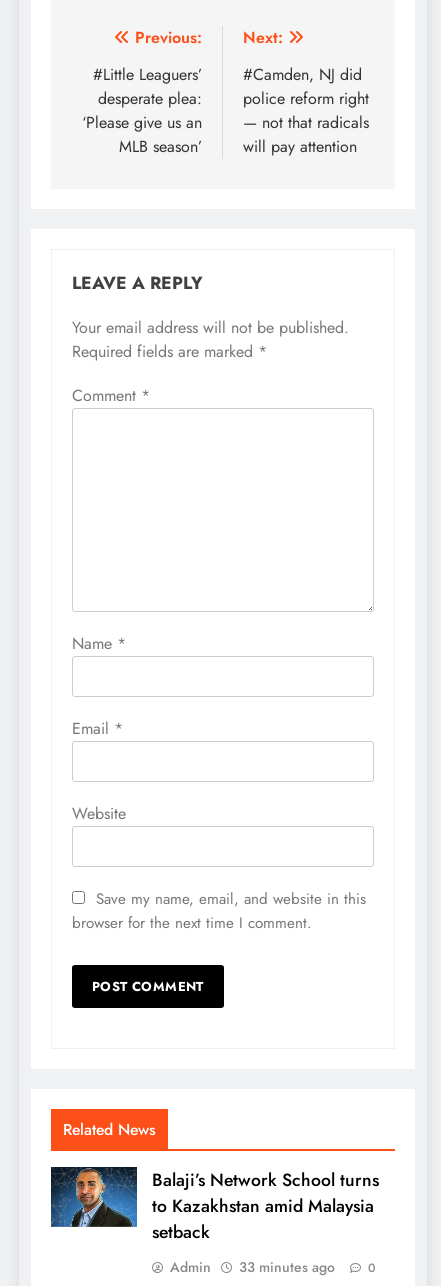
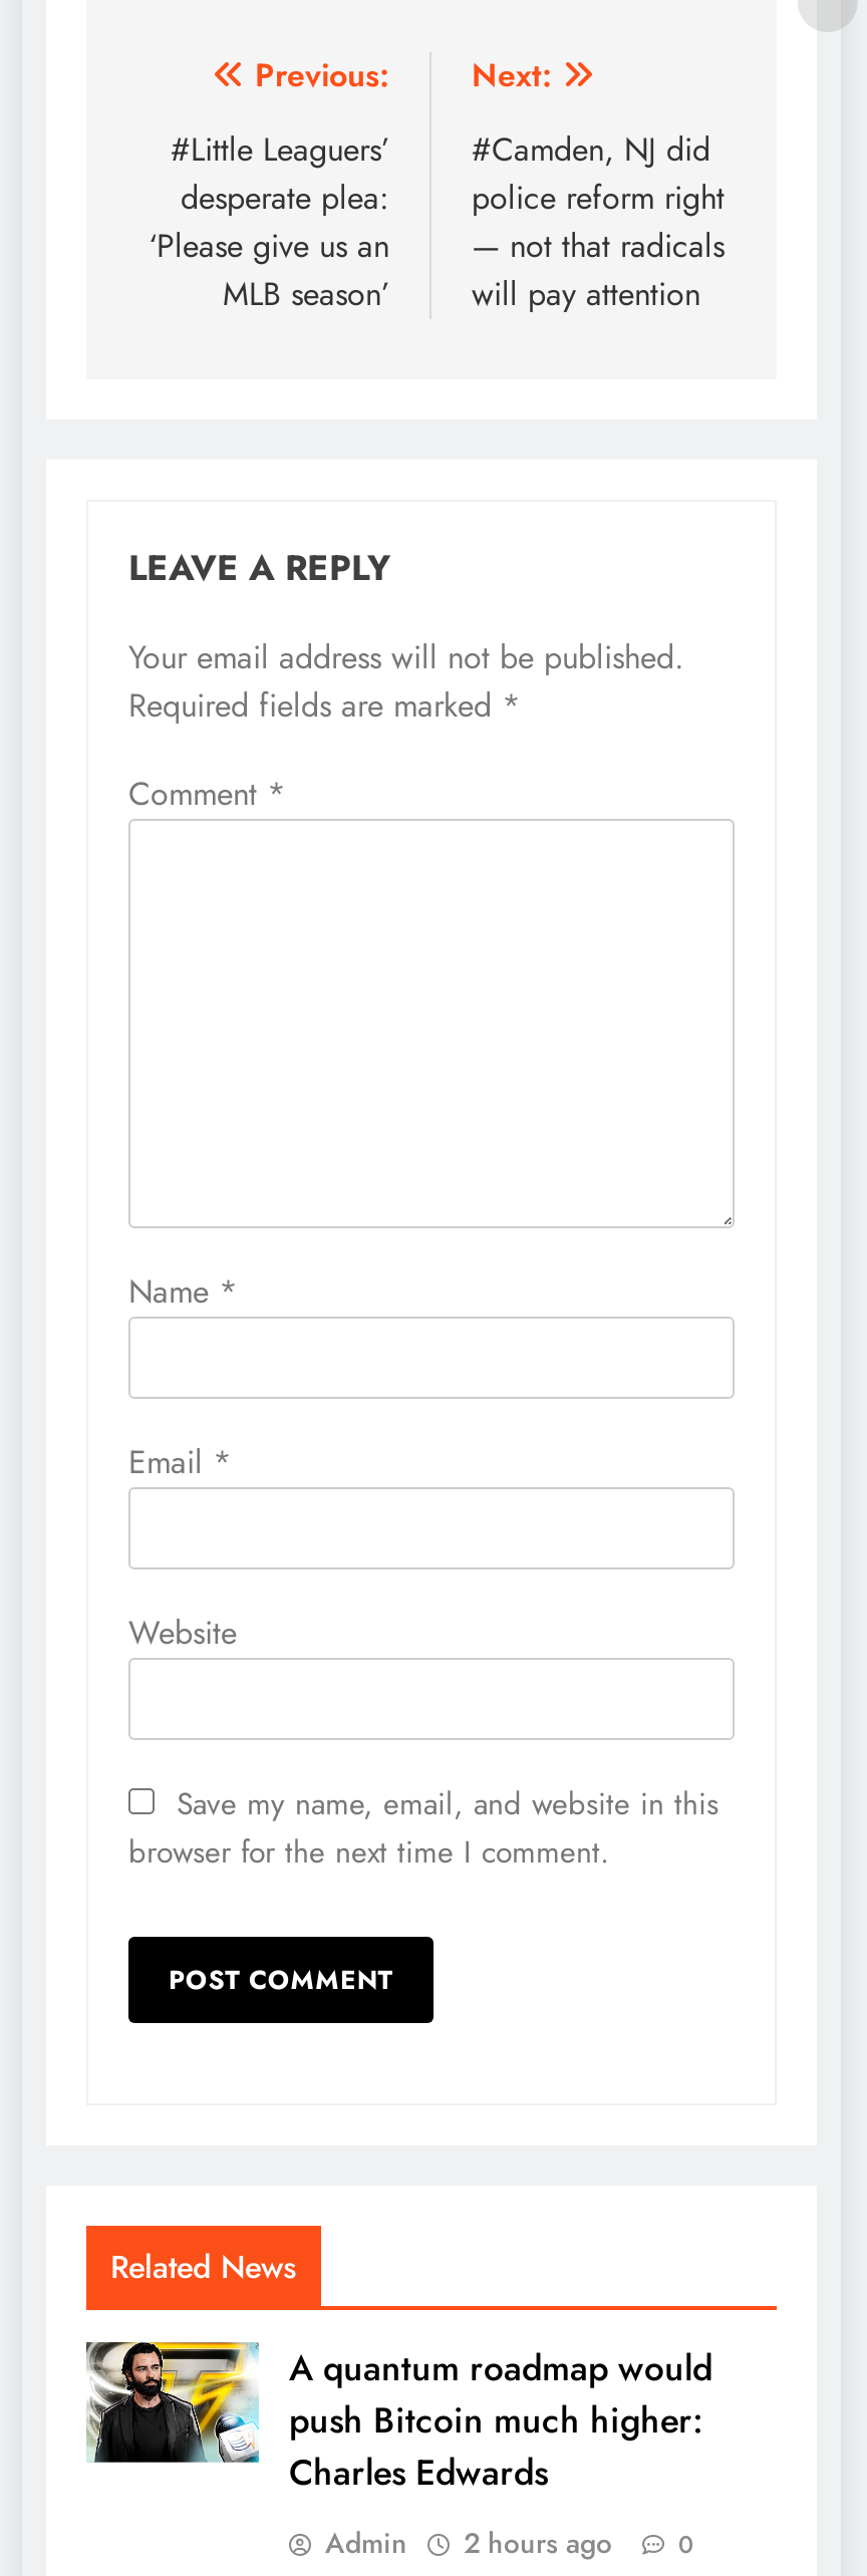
- [image]
- Balaji’s Network School turns
- to Kazakhstan amid Malaysia
- setback
+ [image]
+ A quantum roadmap would
+ push Bitcoin much higher:
+ Charles Edwards

- Admin 33 minutes ago 0
+ Admin 2 hours ago 0
